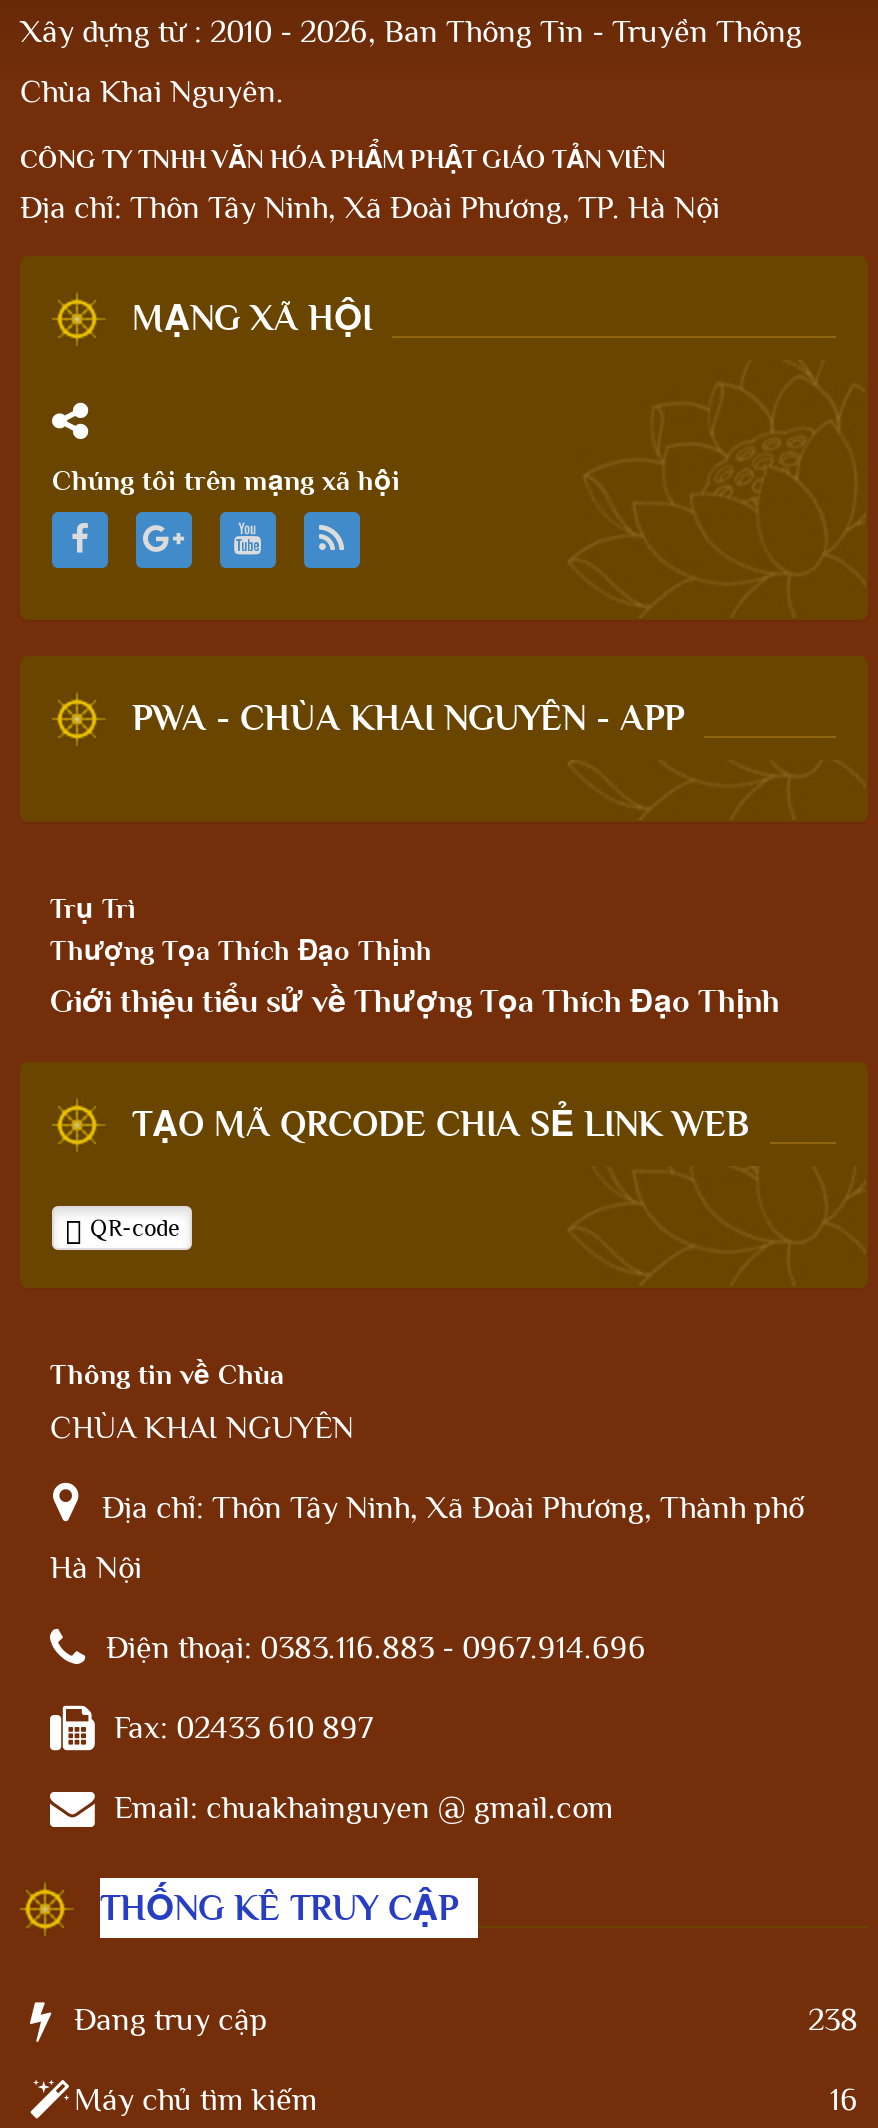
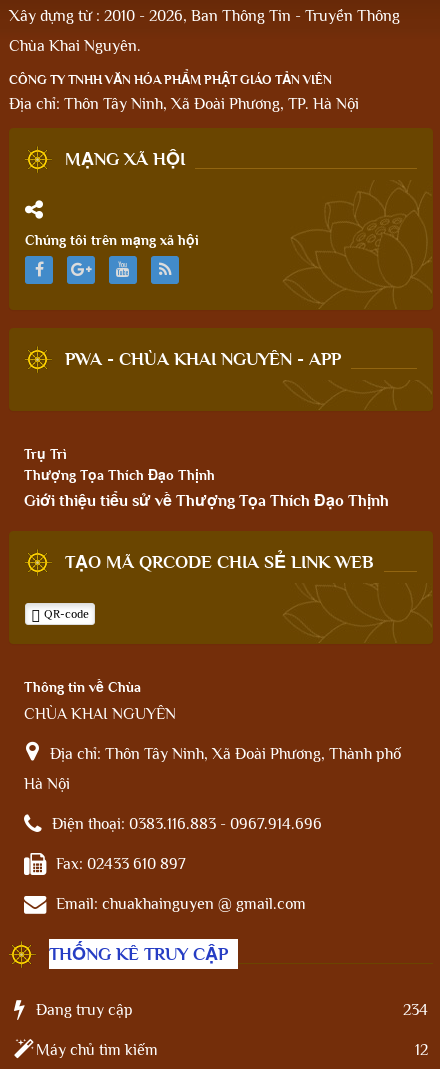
- 238
+ 234

- 16
+ 12
